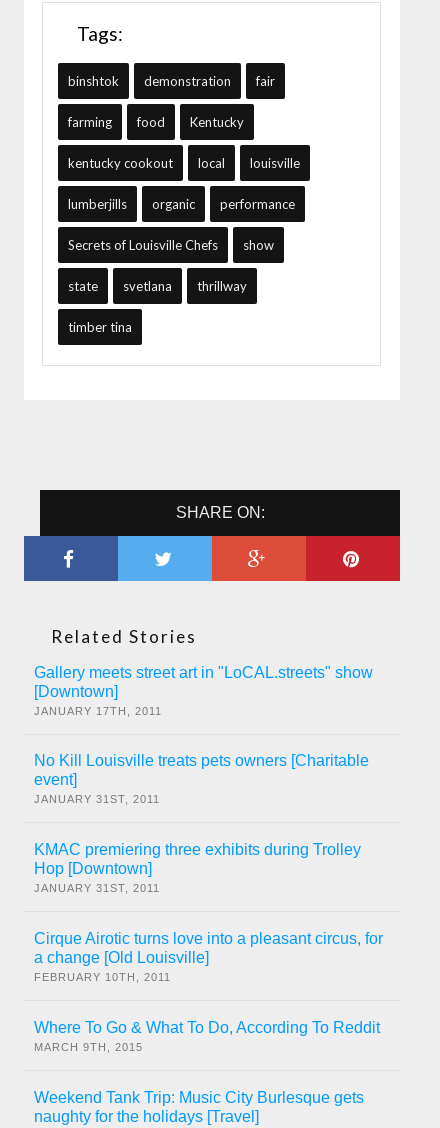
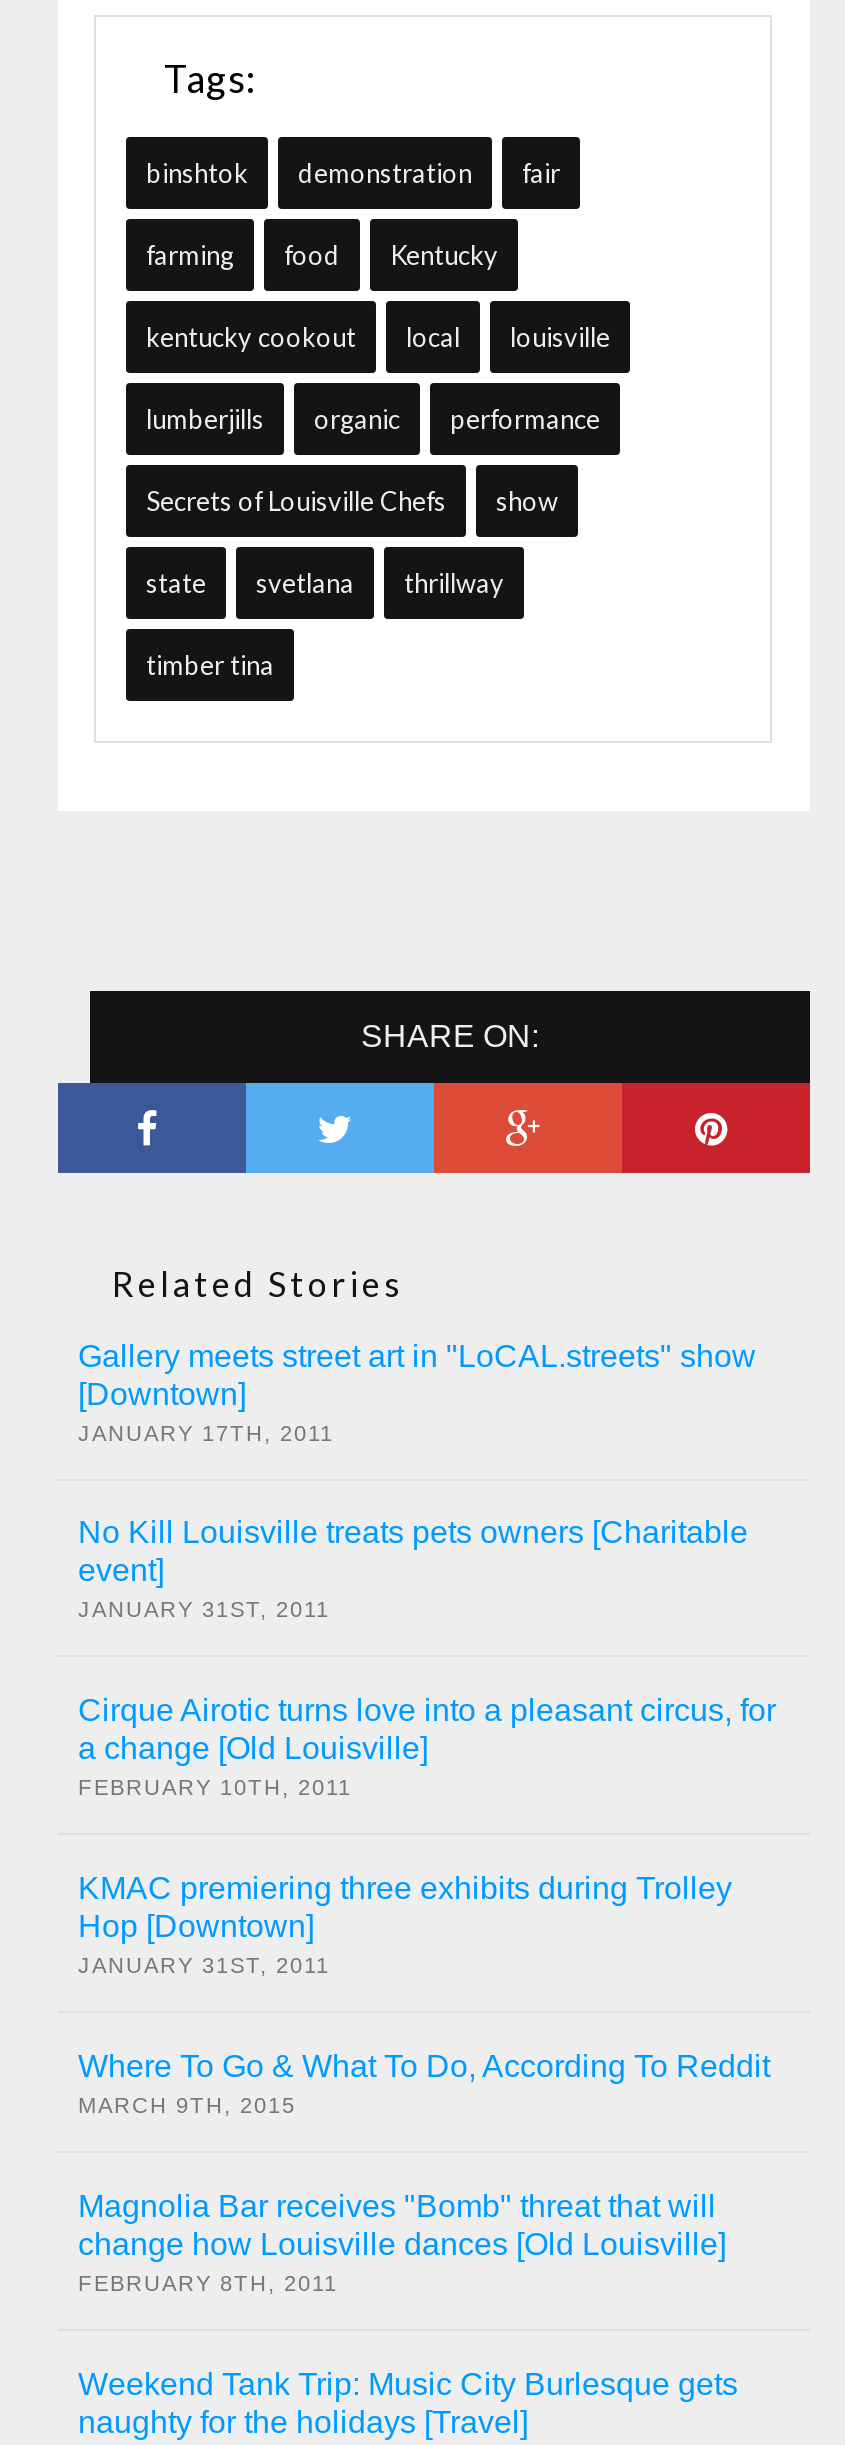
moved up: Cirque Airotic turns love into a pleasant circus, for | a change [Old Louisville] | FEBRUARY 10TH, 2011

+ Magnolia Bar receives "Bomb" threat that will
+ change how Louisville dances [Old Louisville]
+ FEBRUARY 8TH, 2011
